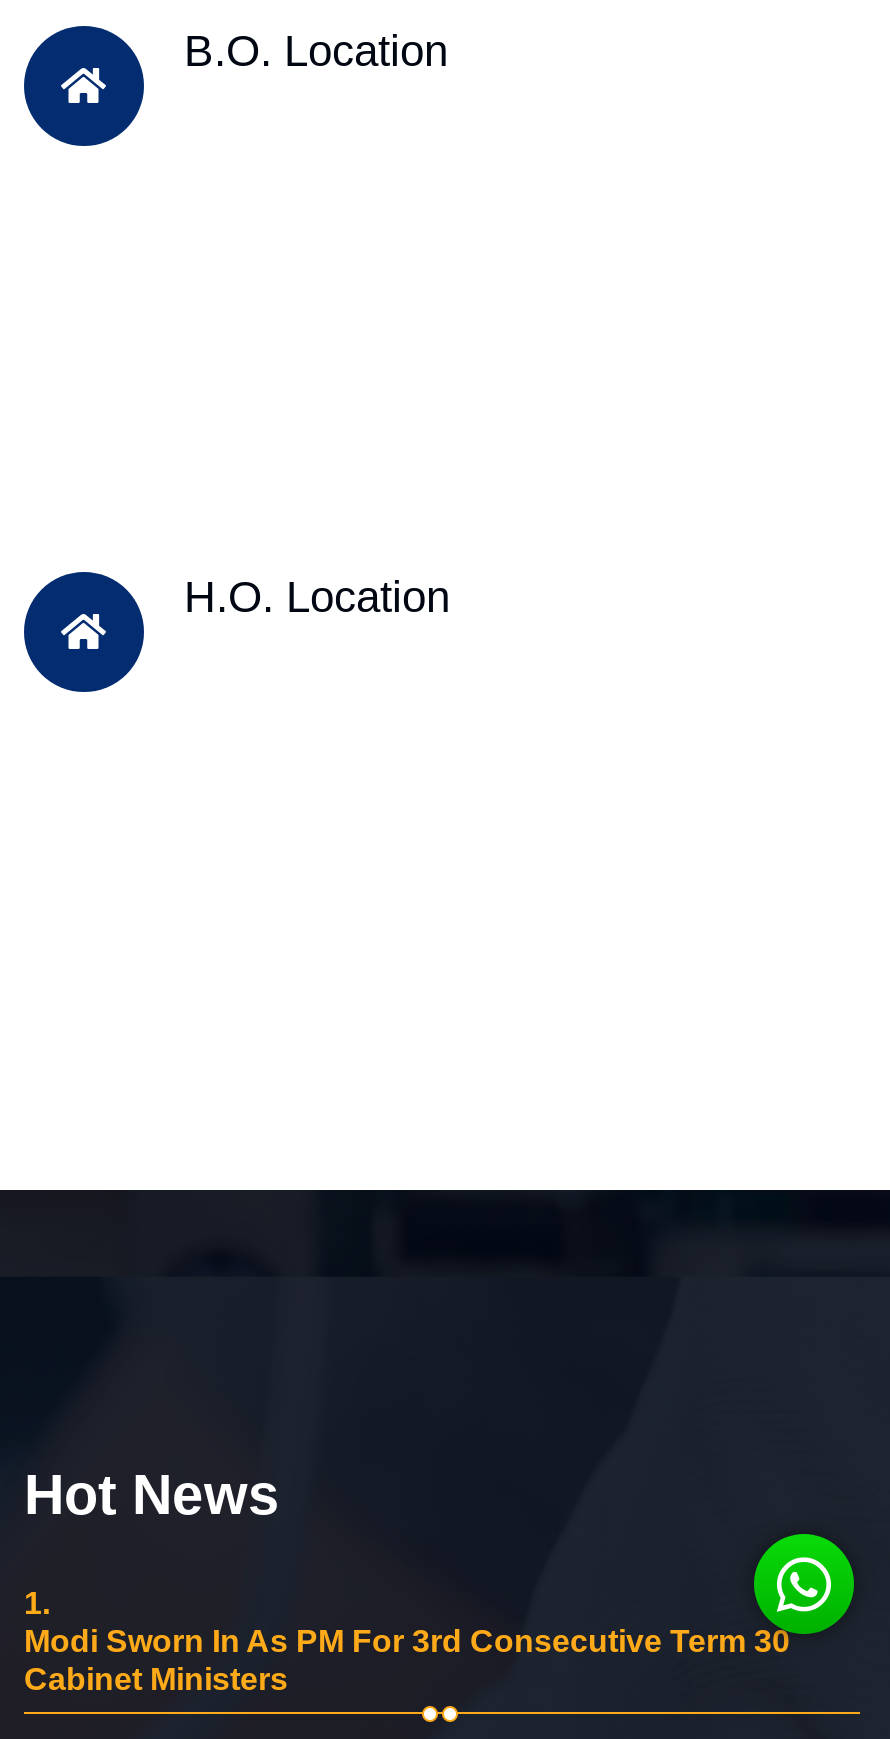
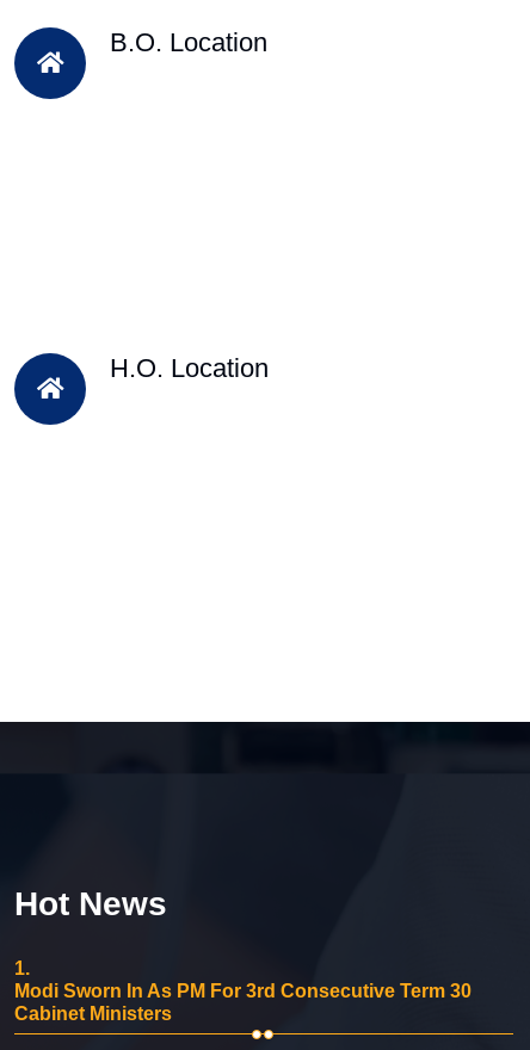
- [image]
